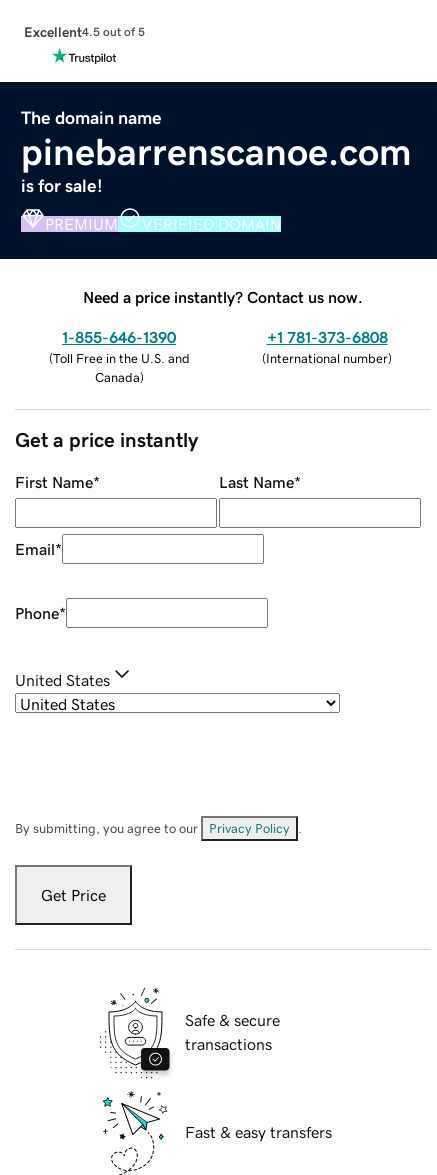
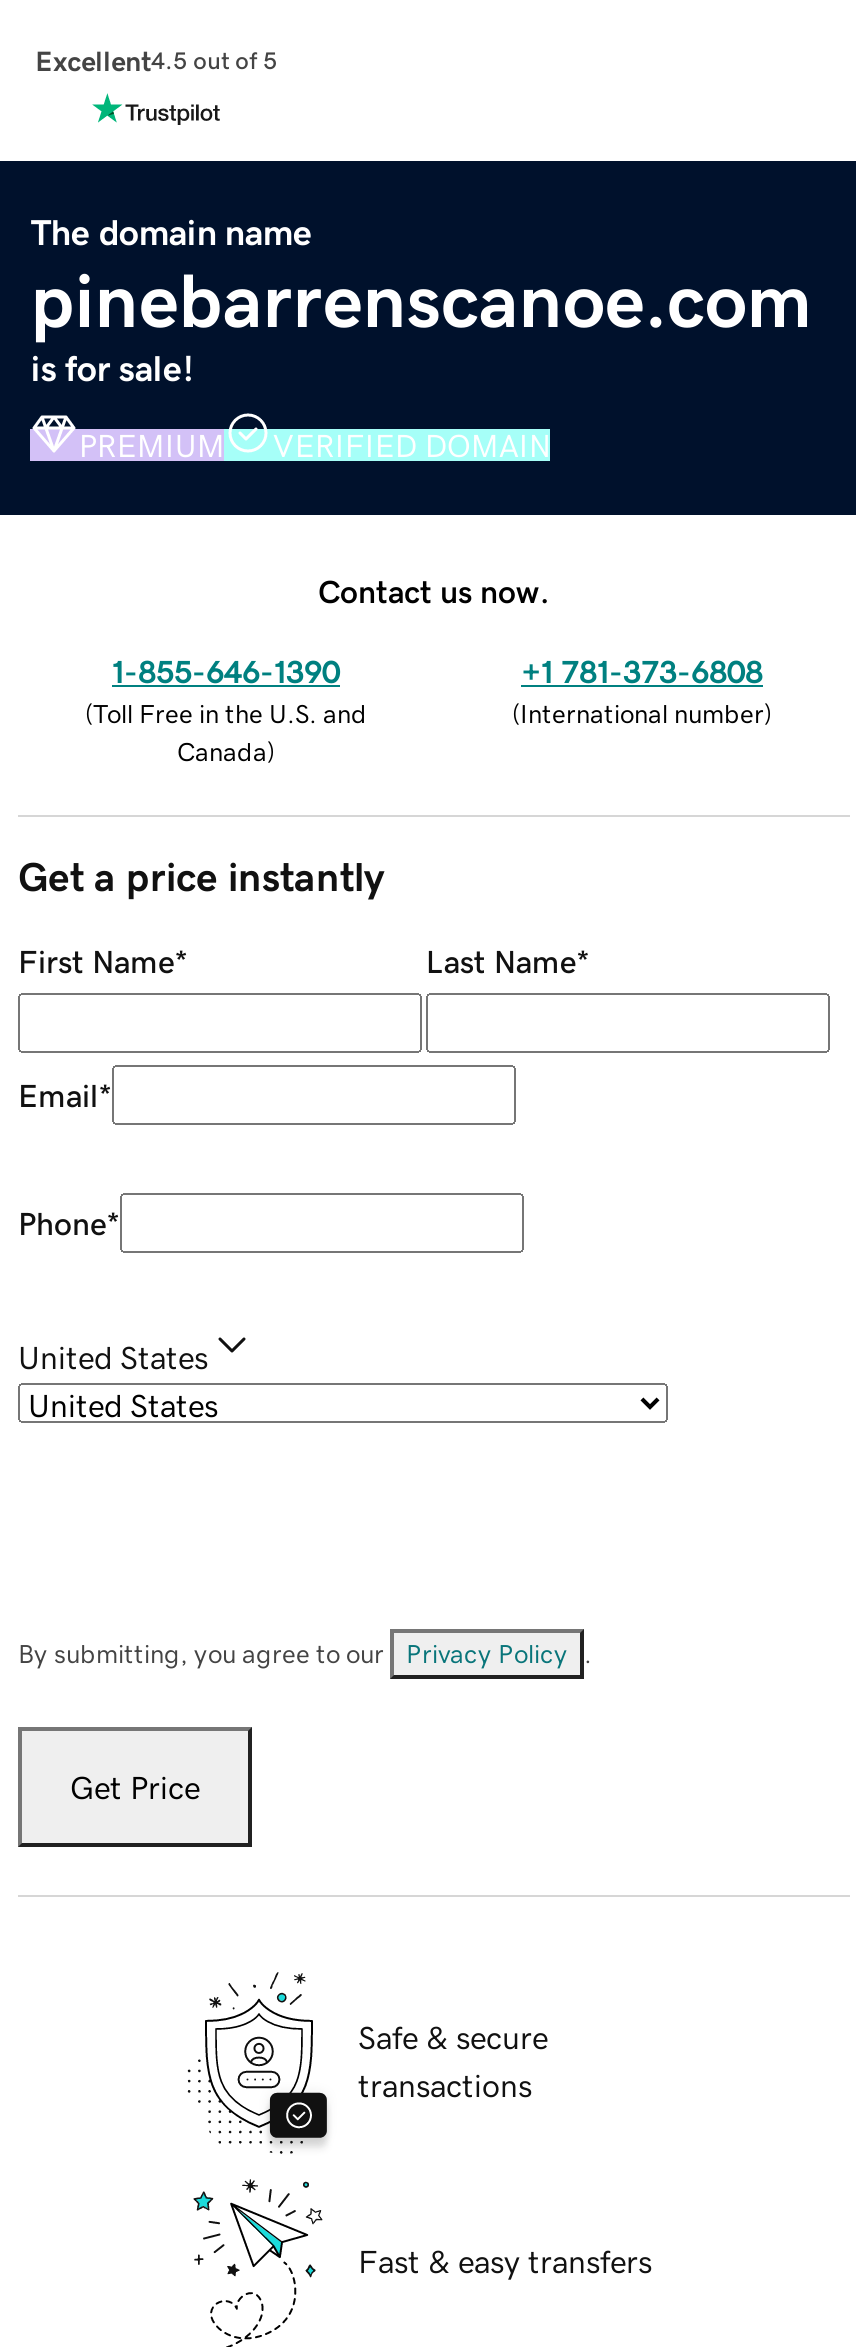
- Need a price instantly? Contact us now.
+ Contact us now.
